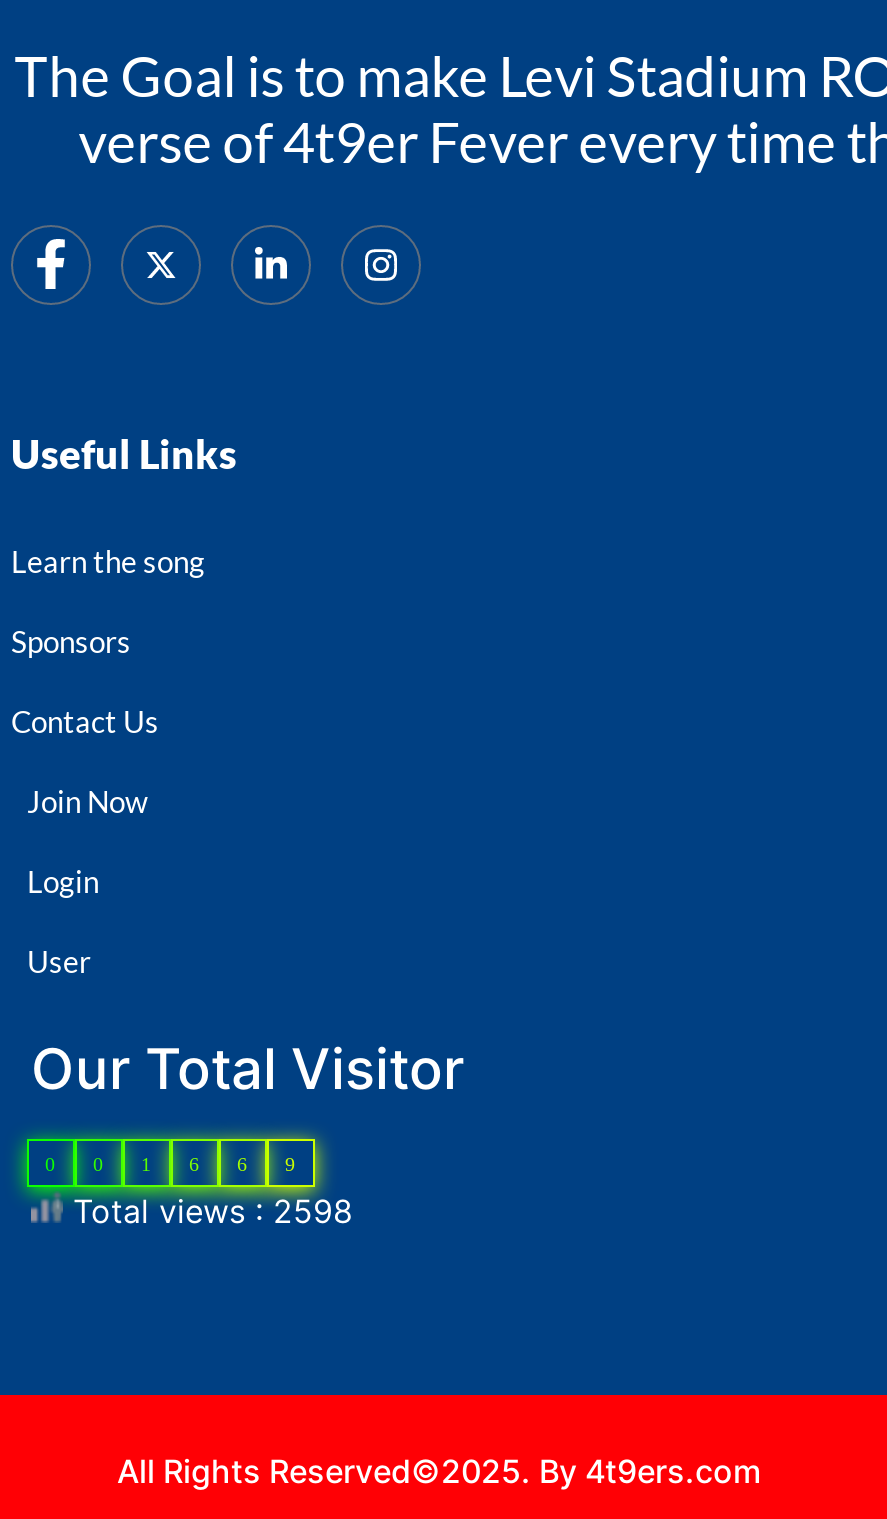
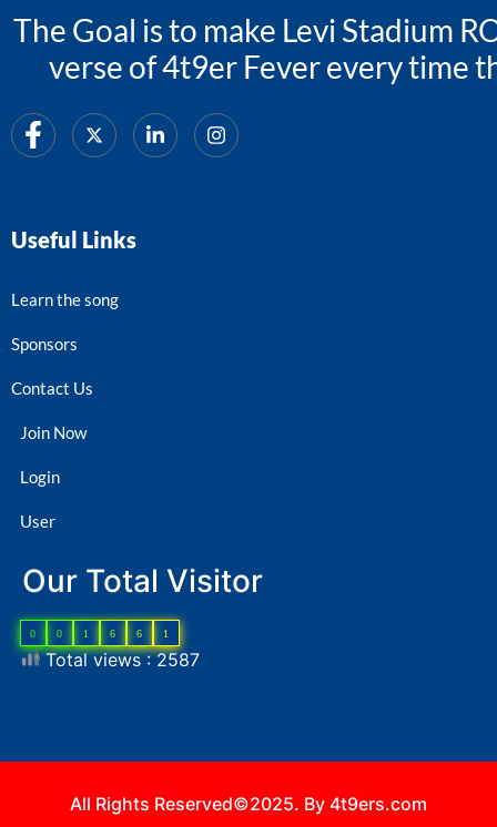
- 0 0 1 6 6 9
+ 0 0 1 6 6 1

- Total views : 2598
+ Total views : 2587
